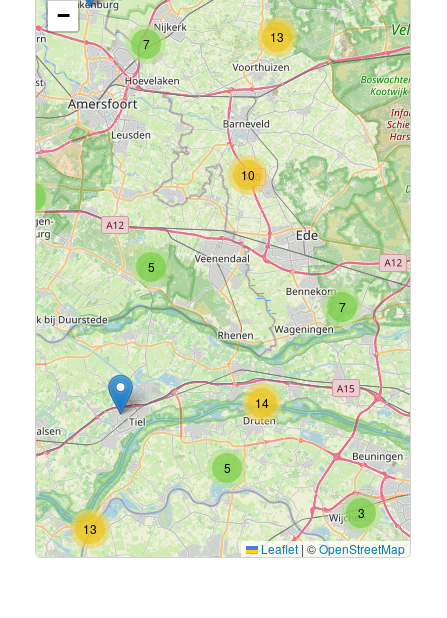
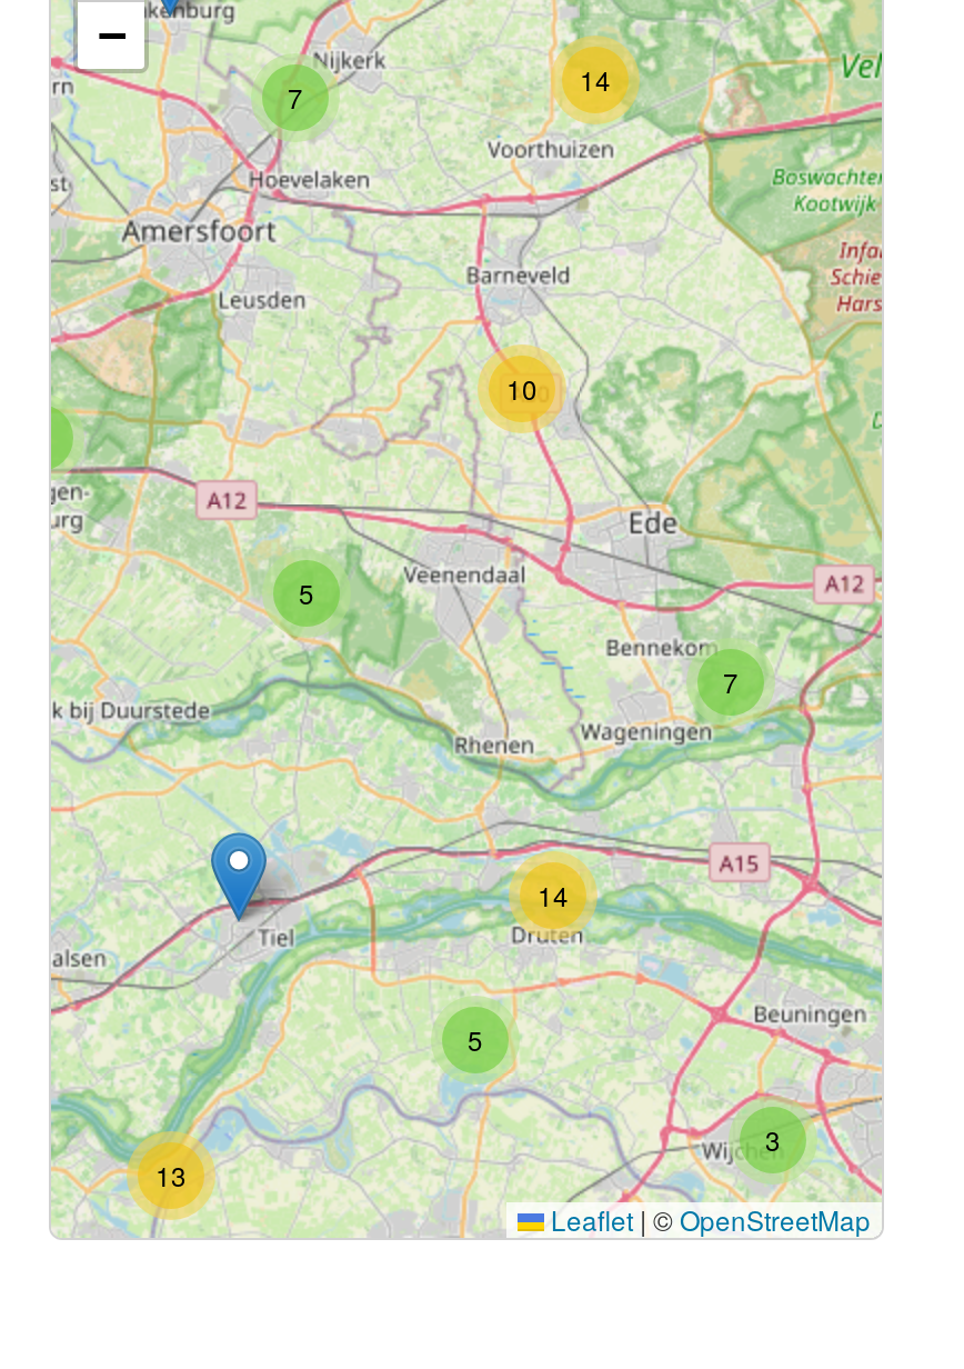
- 13
+ 14
